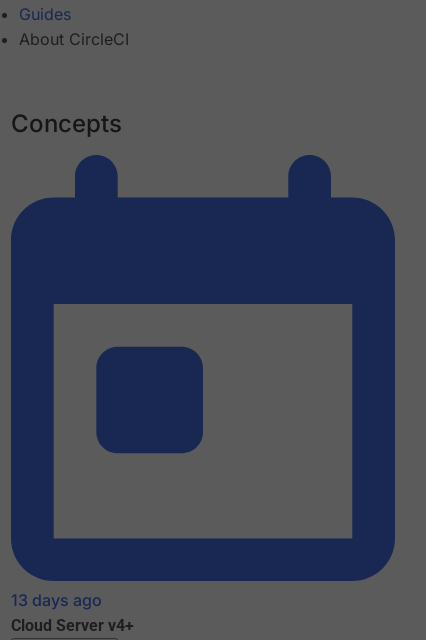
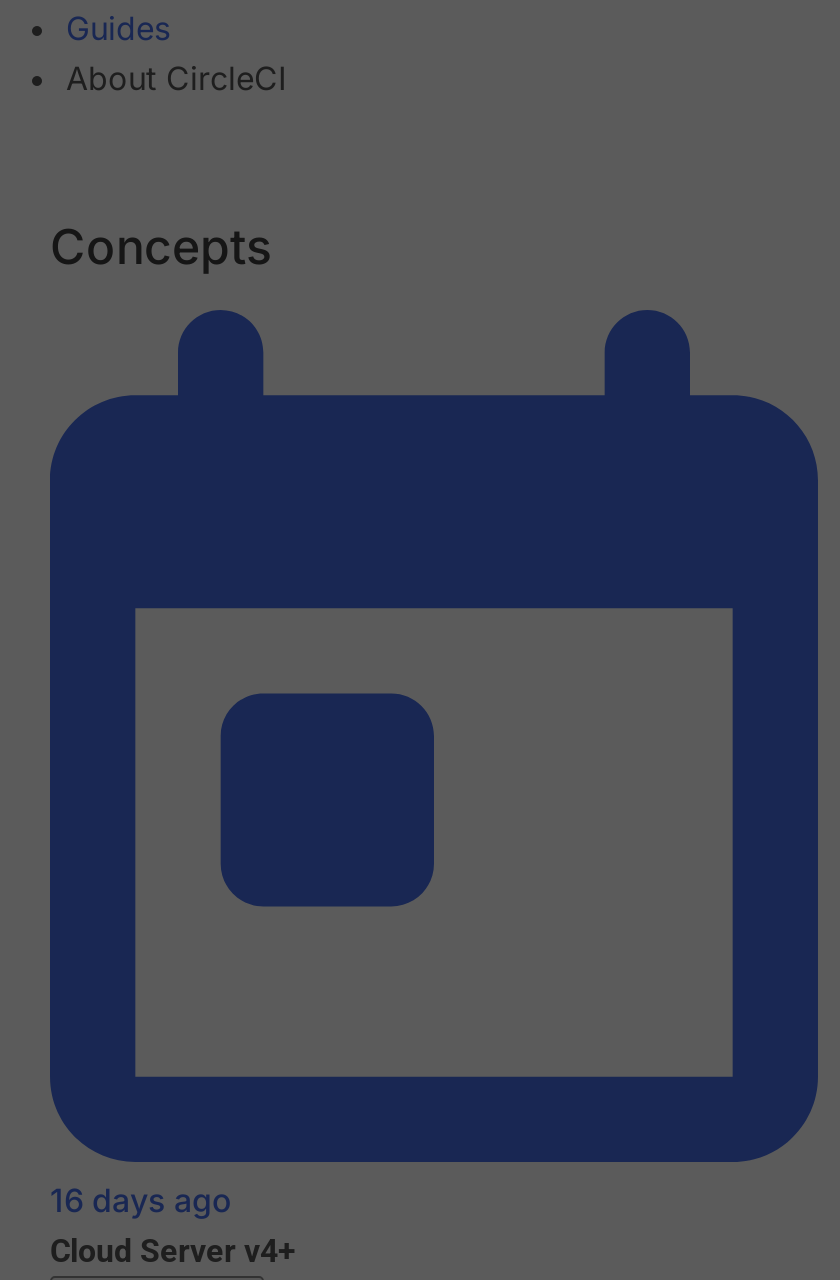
- 13 days ago
+ 16 days ago
